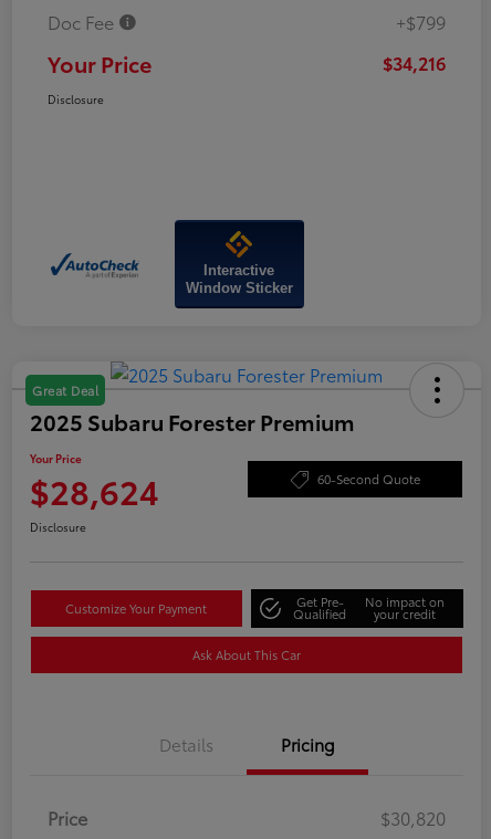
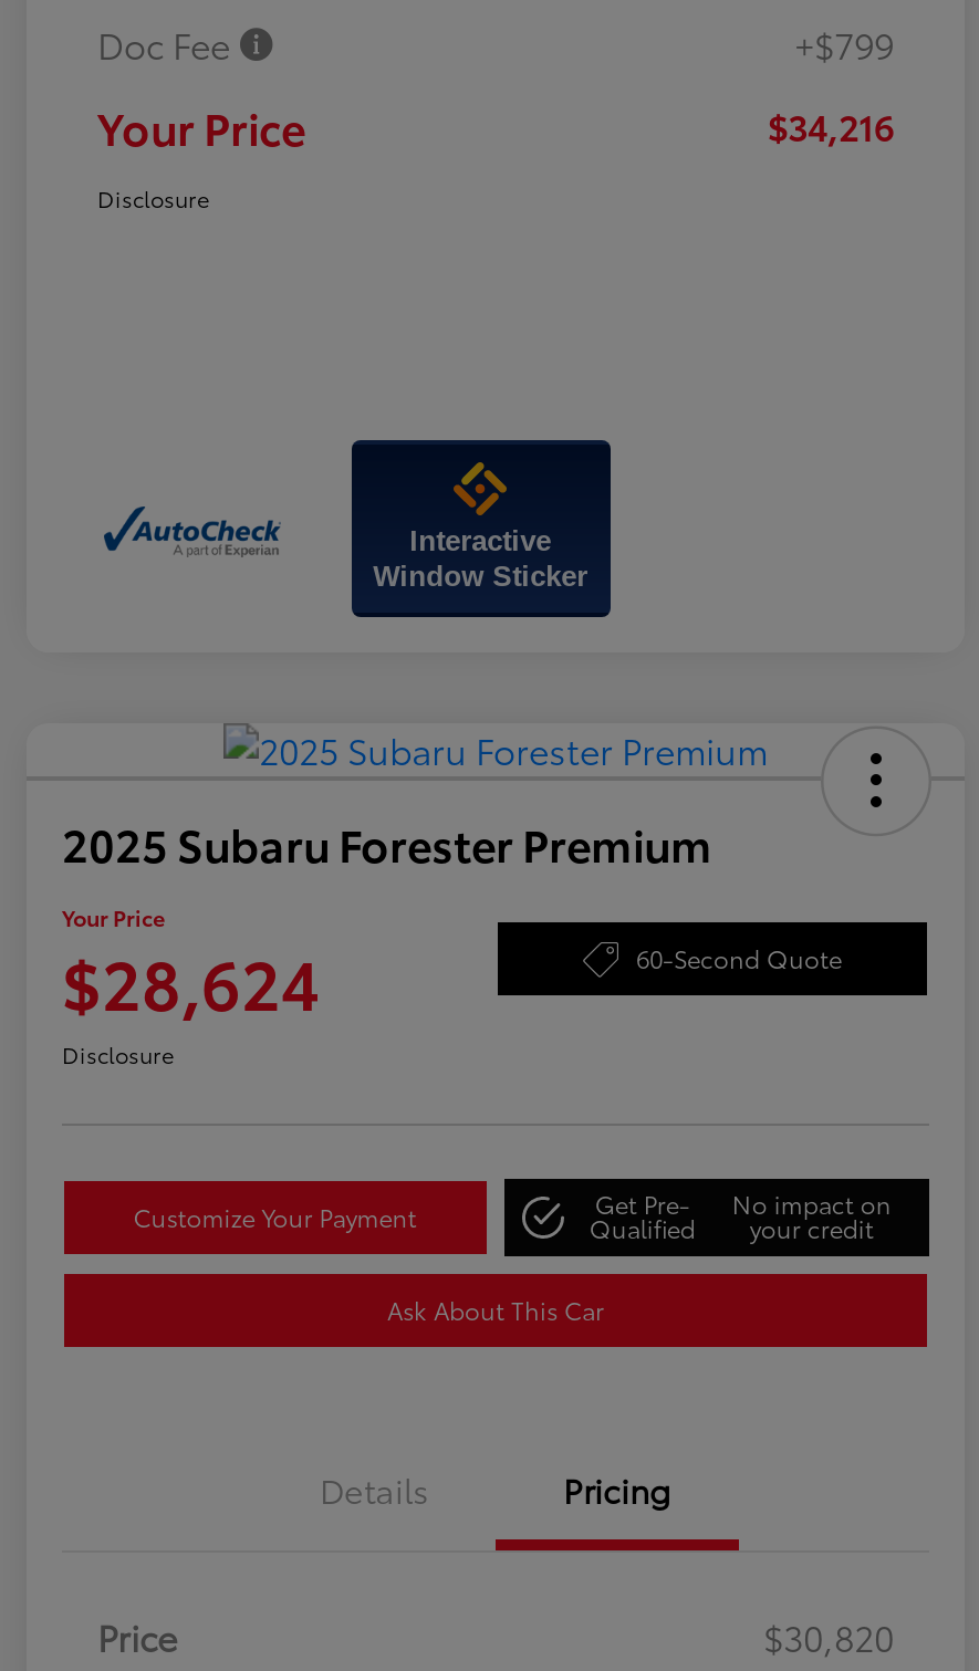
- Great Deal
